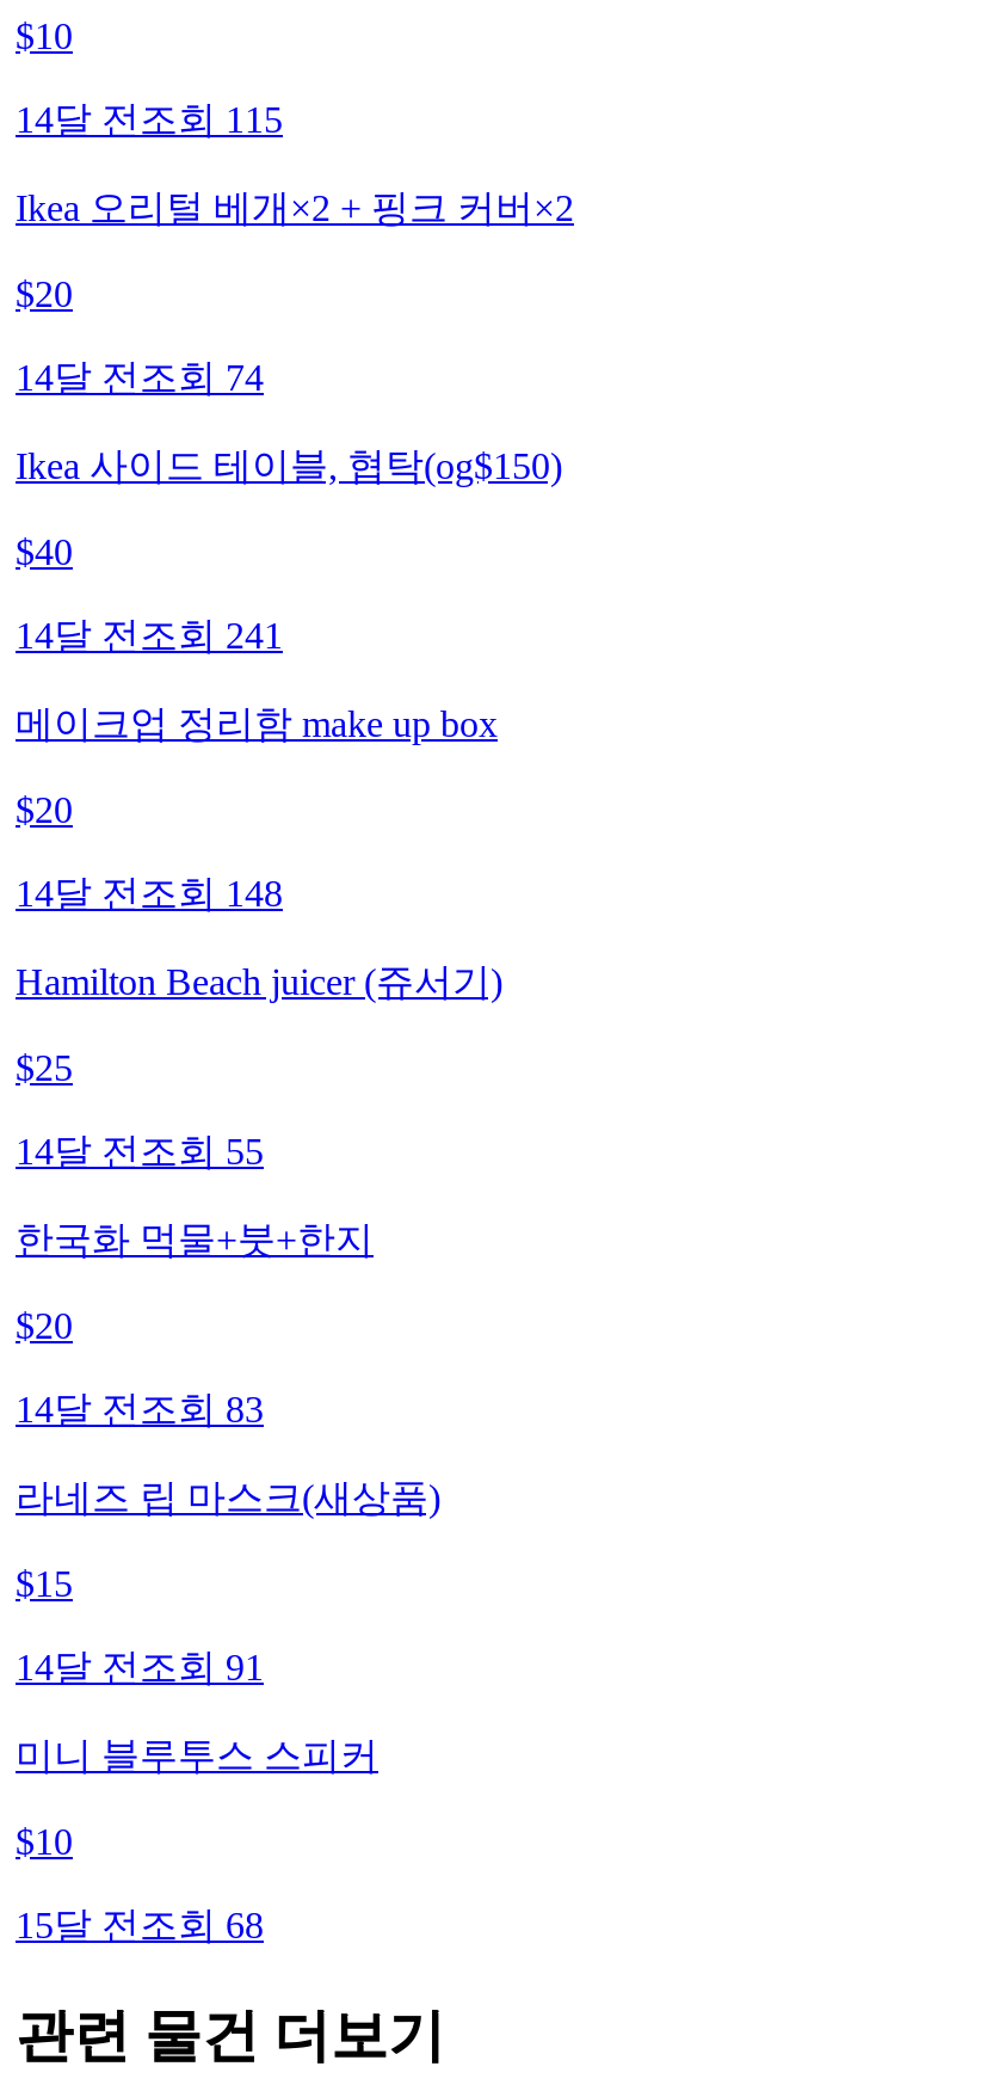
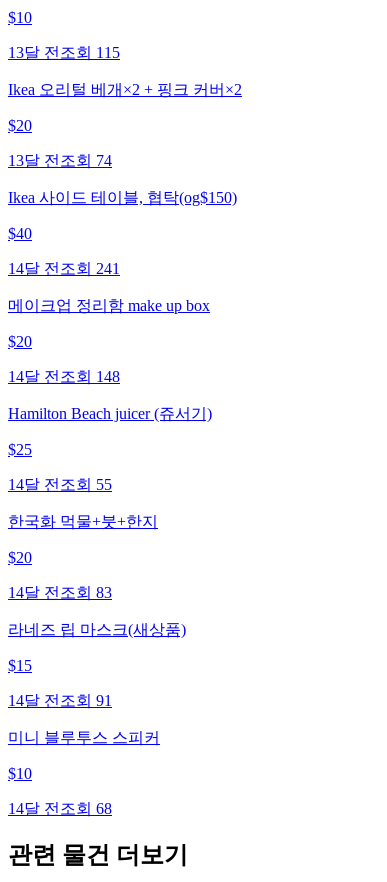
- 14달 전 조회 115
+ 13달 전 조회 115

- 14달 전 조회 74
+ 13달 전 조회 74

- 15달 전 조회 68
+ 14달 전 조회 68
